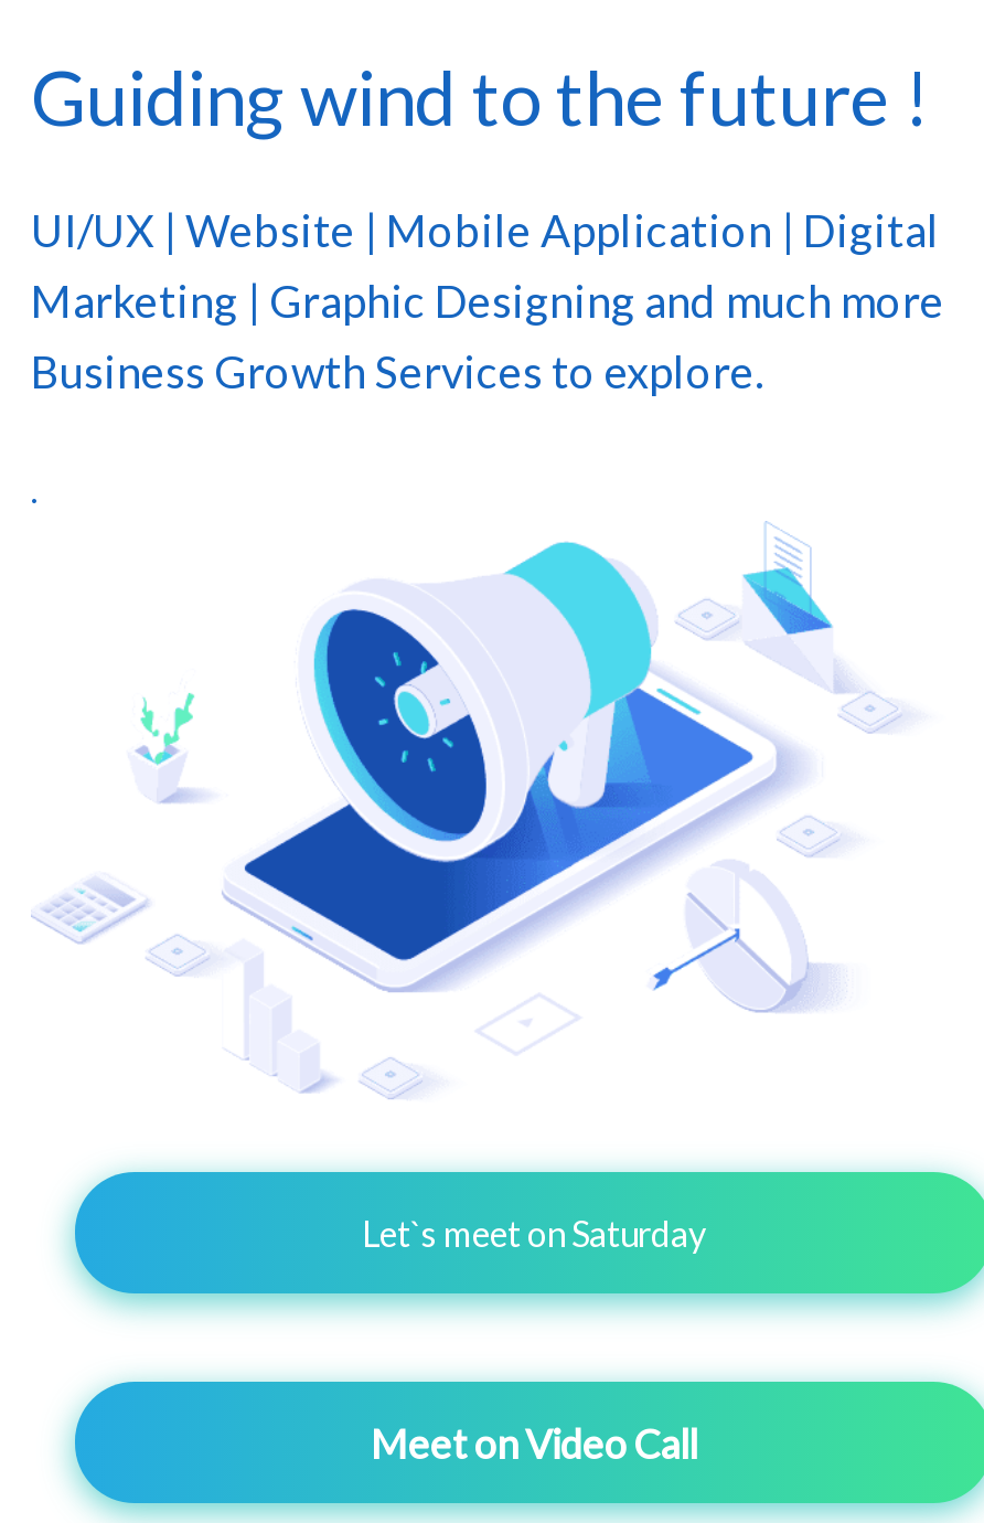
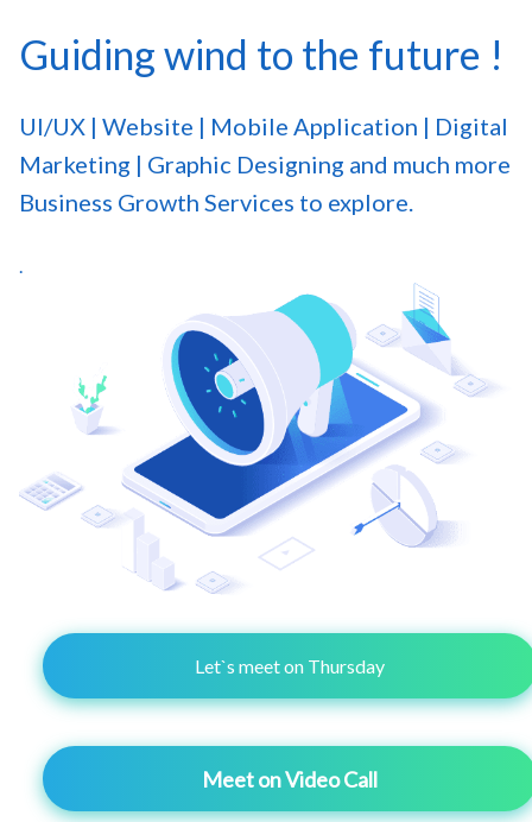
- Let`s meet on Saturday
+ Let`s meet on Thursday
